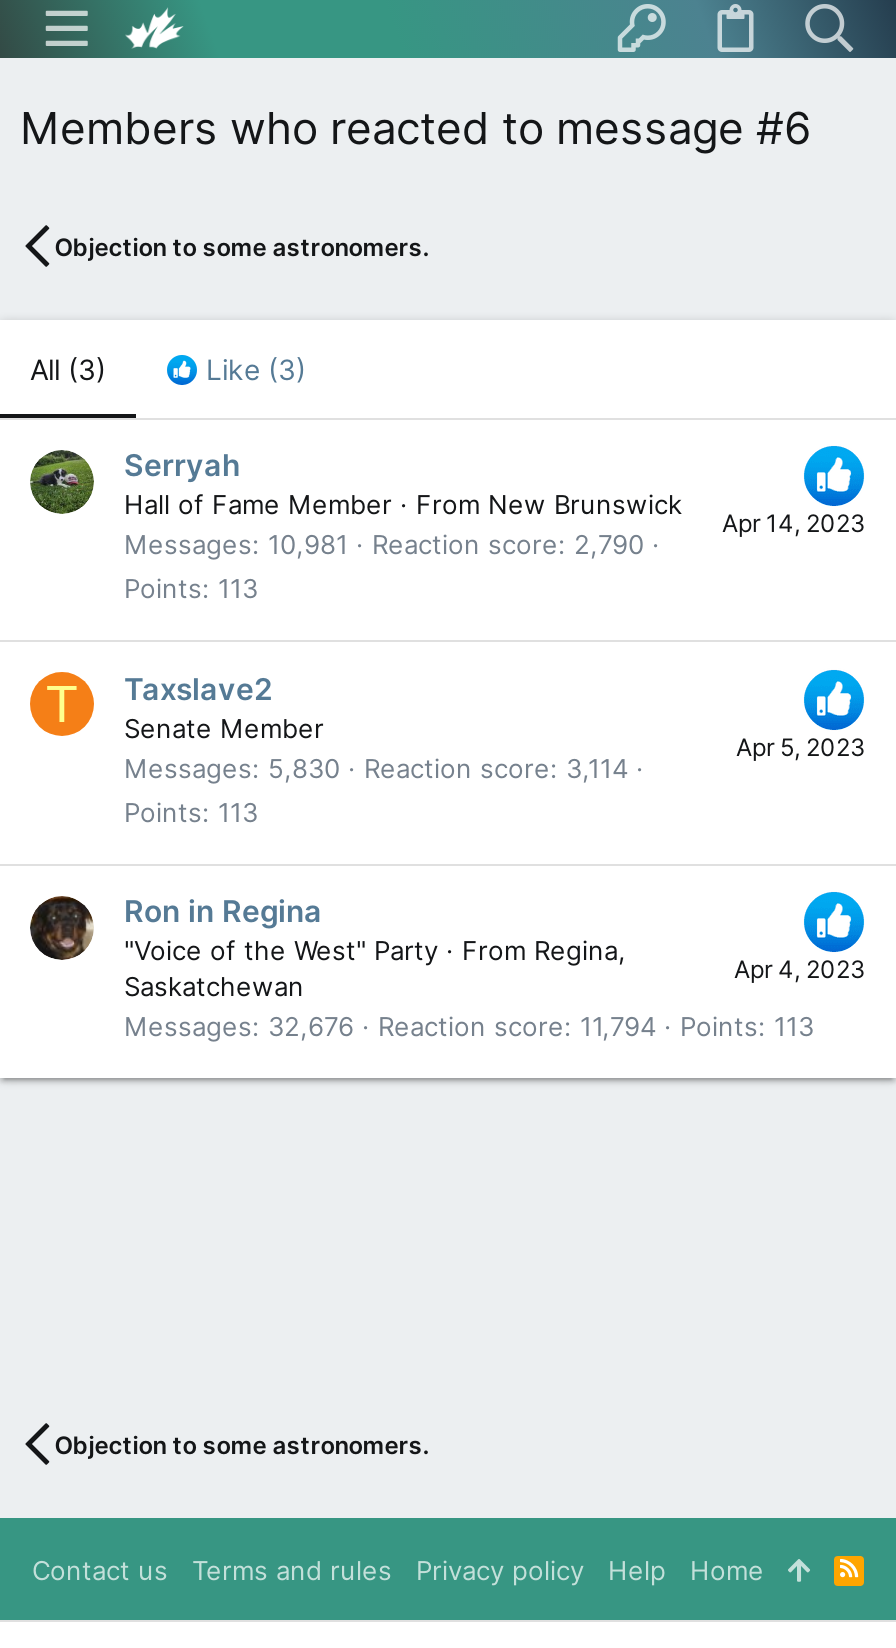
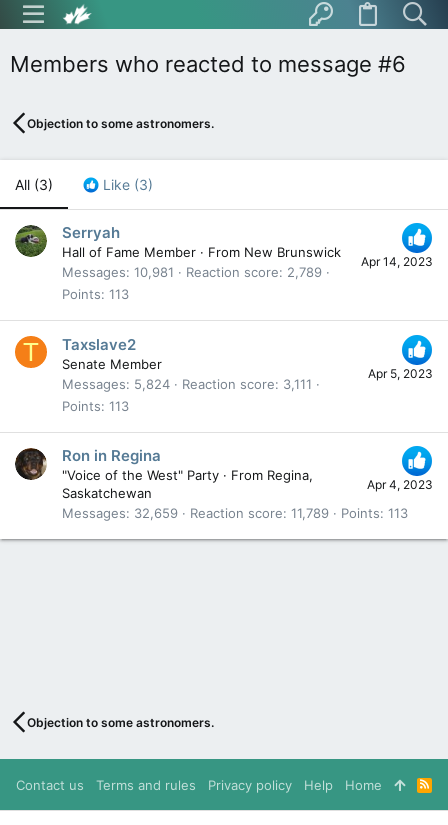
- Reaction score 2,790
+ Reaction score 2,789

- Messages 5,830
+ Messages 5,824

- Reaction score 3,114
+ Reaction score 3,111

- Messages 32,676
+ Messages 32,659

- Reaction score 11,794
+ Reaction score 11,789
